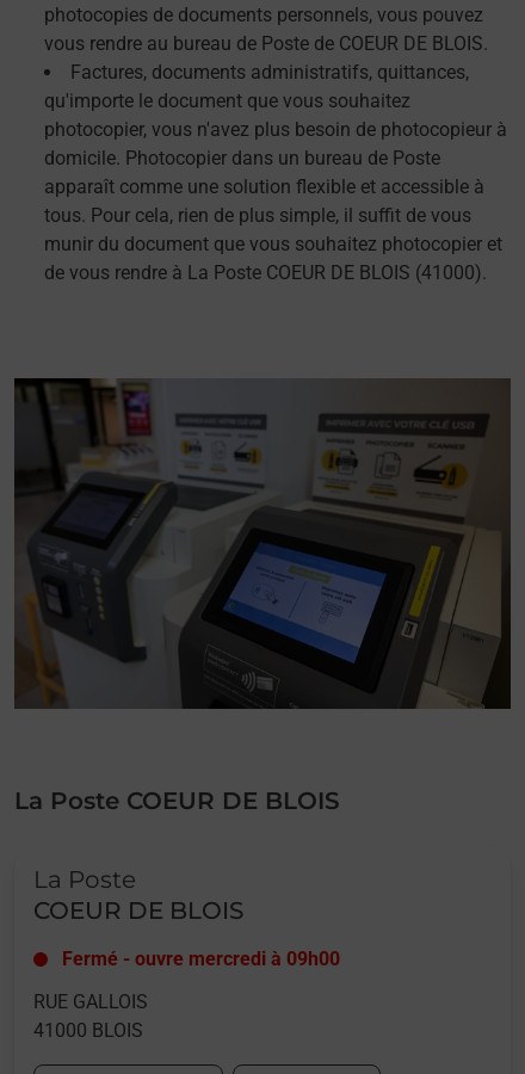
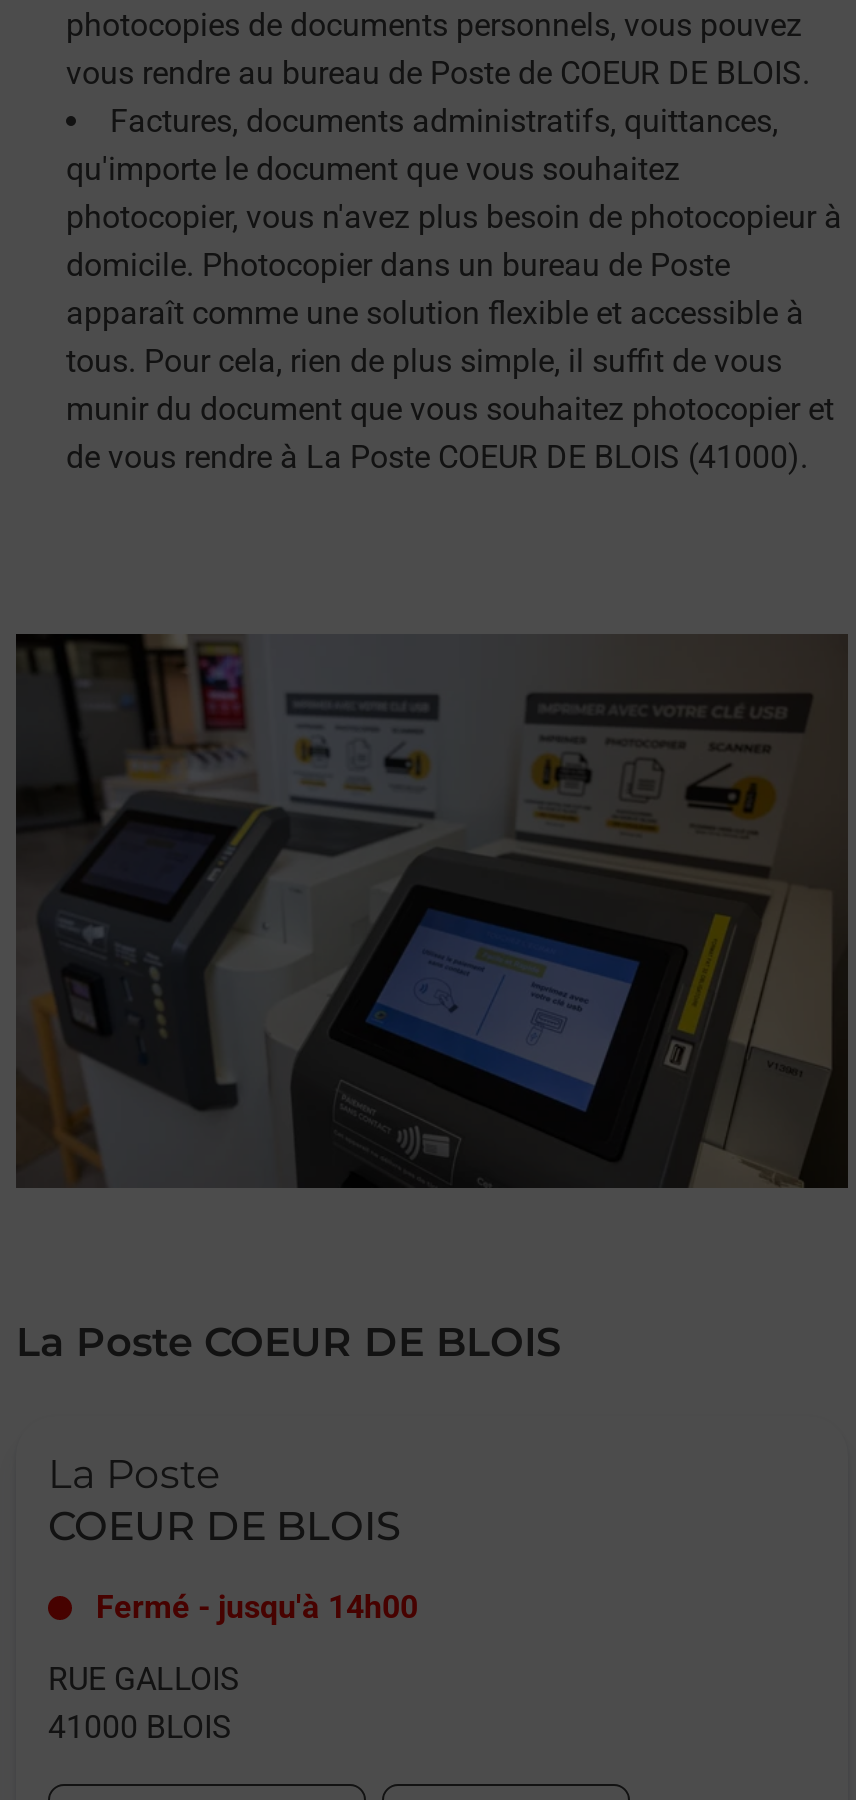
- Fermé - ouvre mercredi à 09h00
+ Fermé - jusqu'à 14h00
